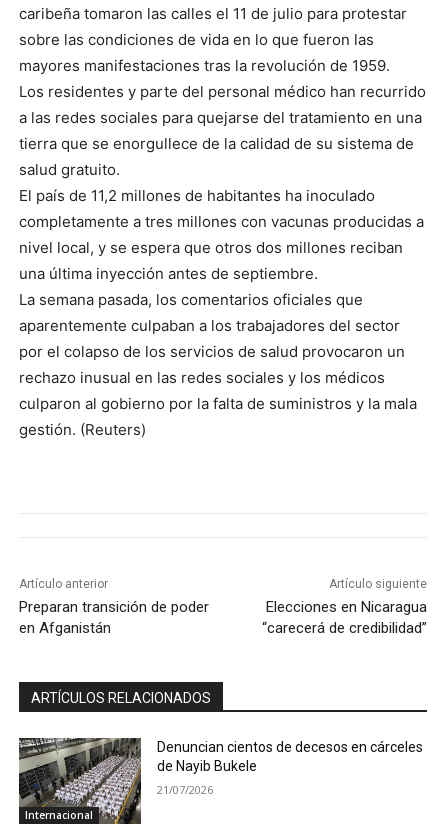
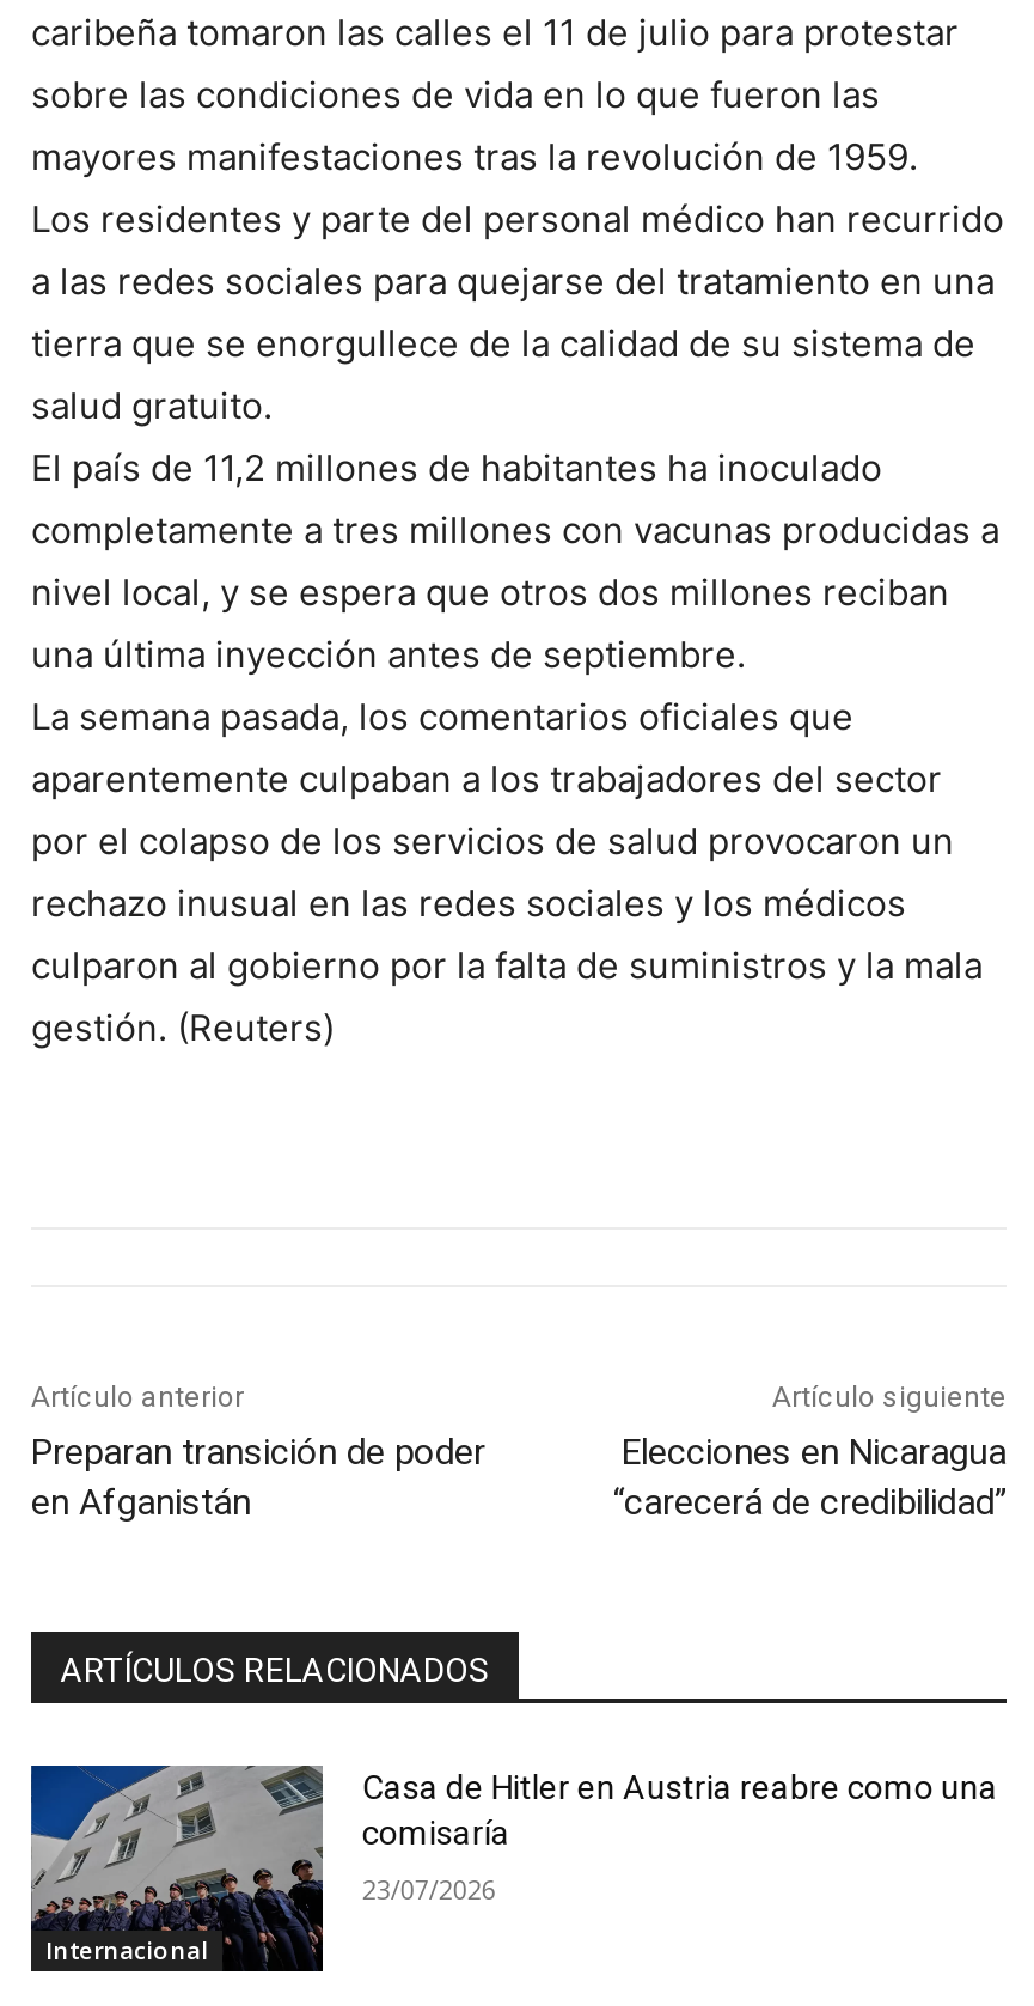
- [image]
- Denuncian cientos de decesos en cárceles
- de Nayib Bukele
+ [image]
+ Casa de Hitler en Austria reabre como una
+ comisaría

- 21/07/2026
+ 23/07/2026
